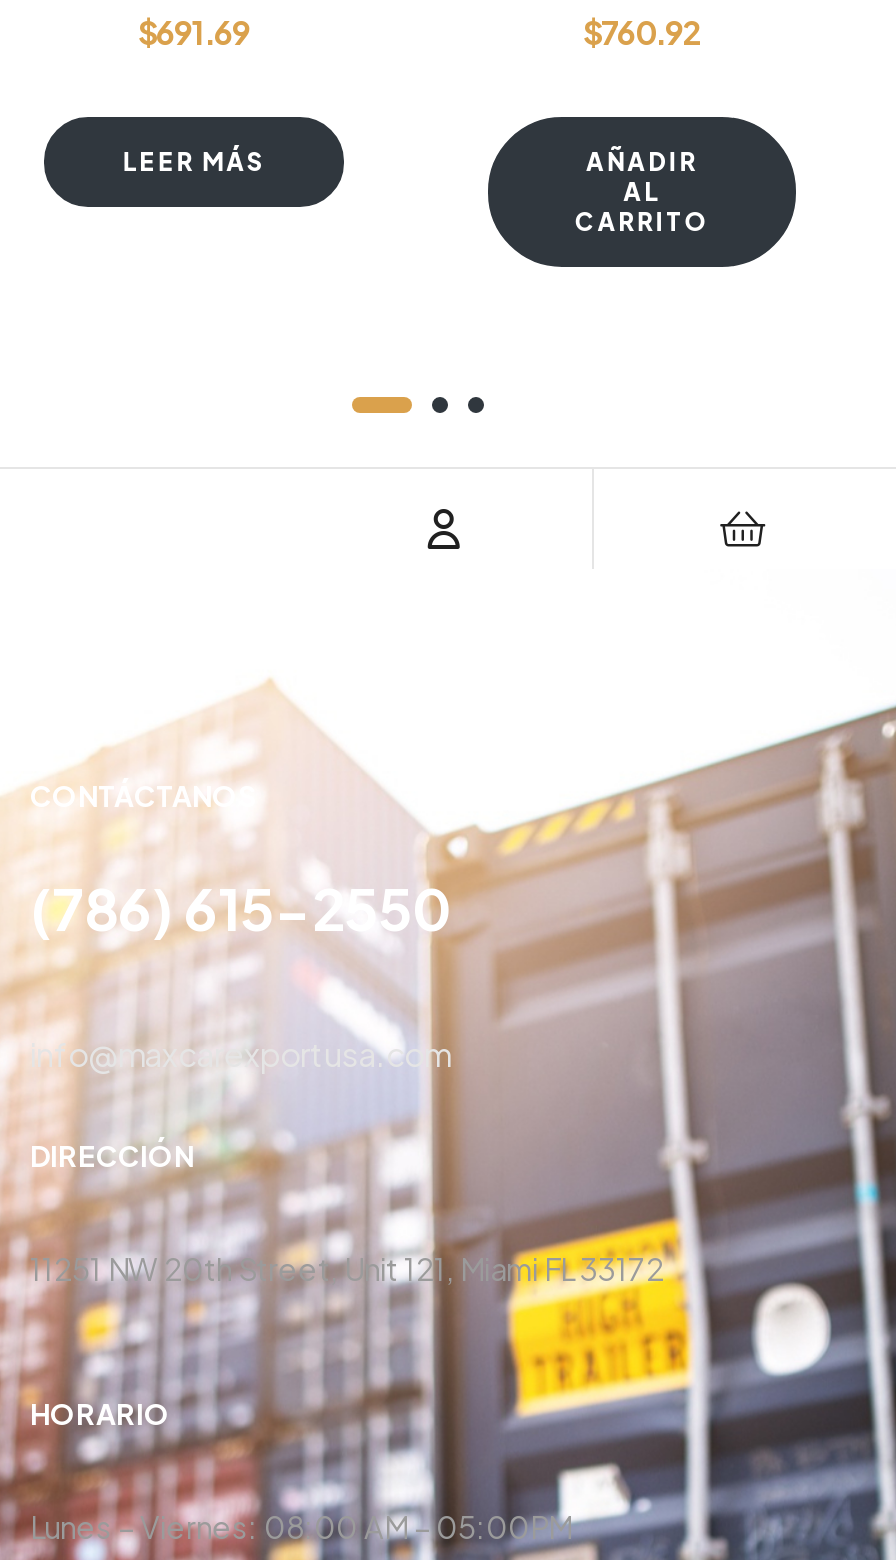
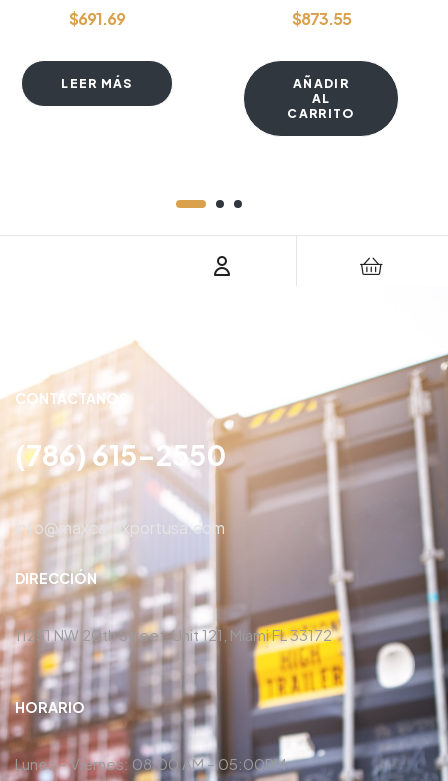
- $760.92
+ $873.55
